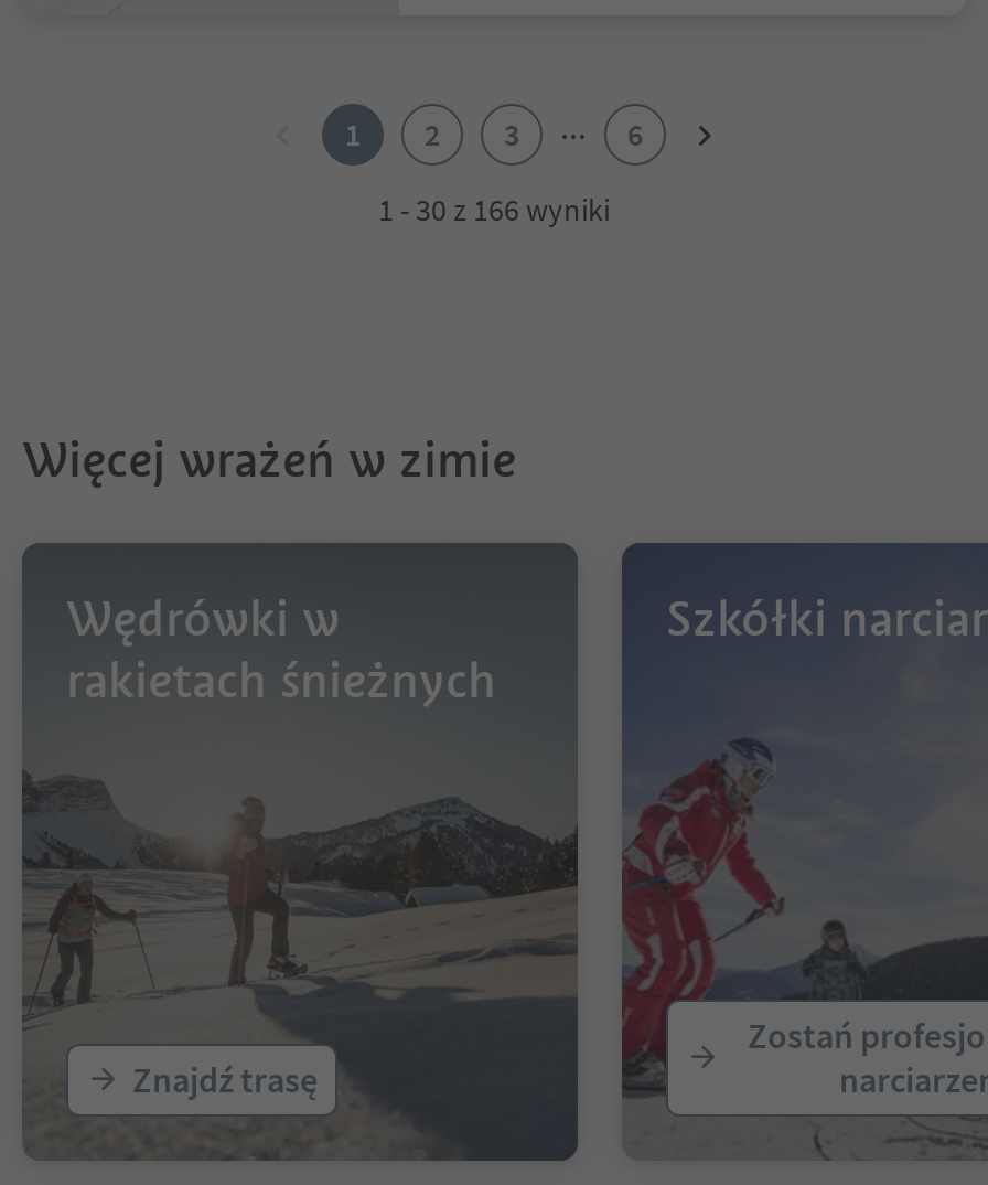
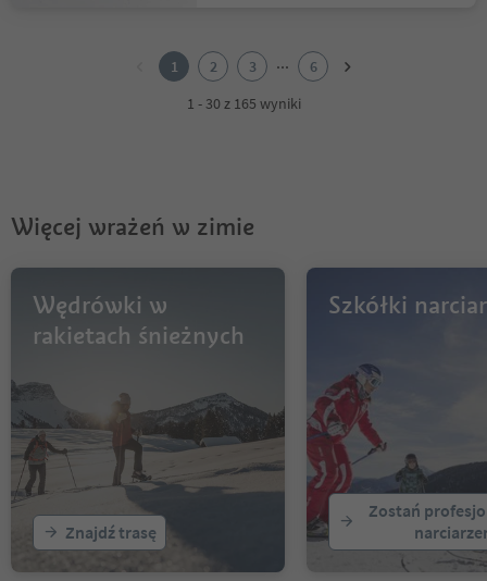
- 1 - 30 z 166 wyniki
+ 1 - 30 z 165 wyniki
